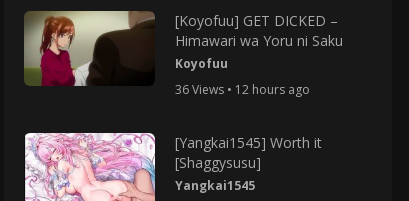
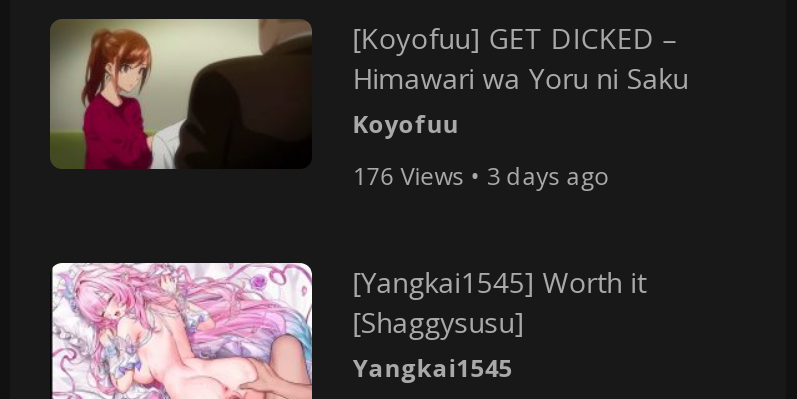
- 36 Views • 12 hours ago
+ 176 Views • 3 days ago
